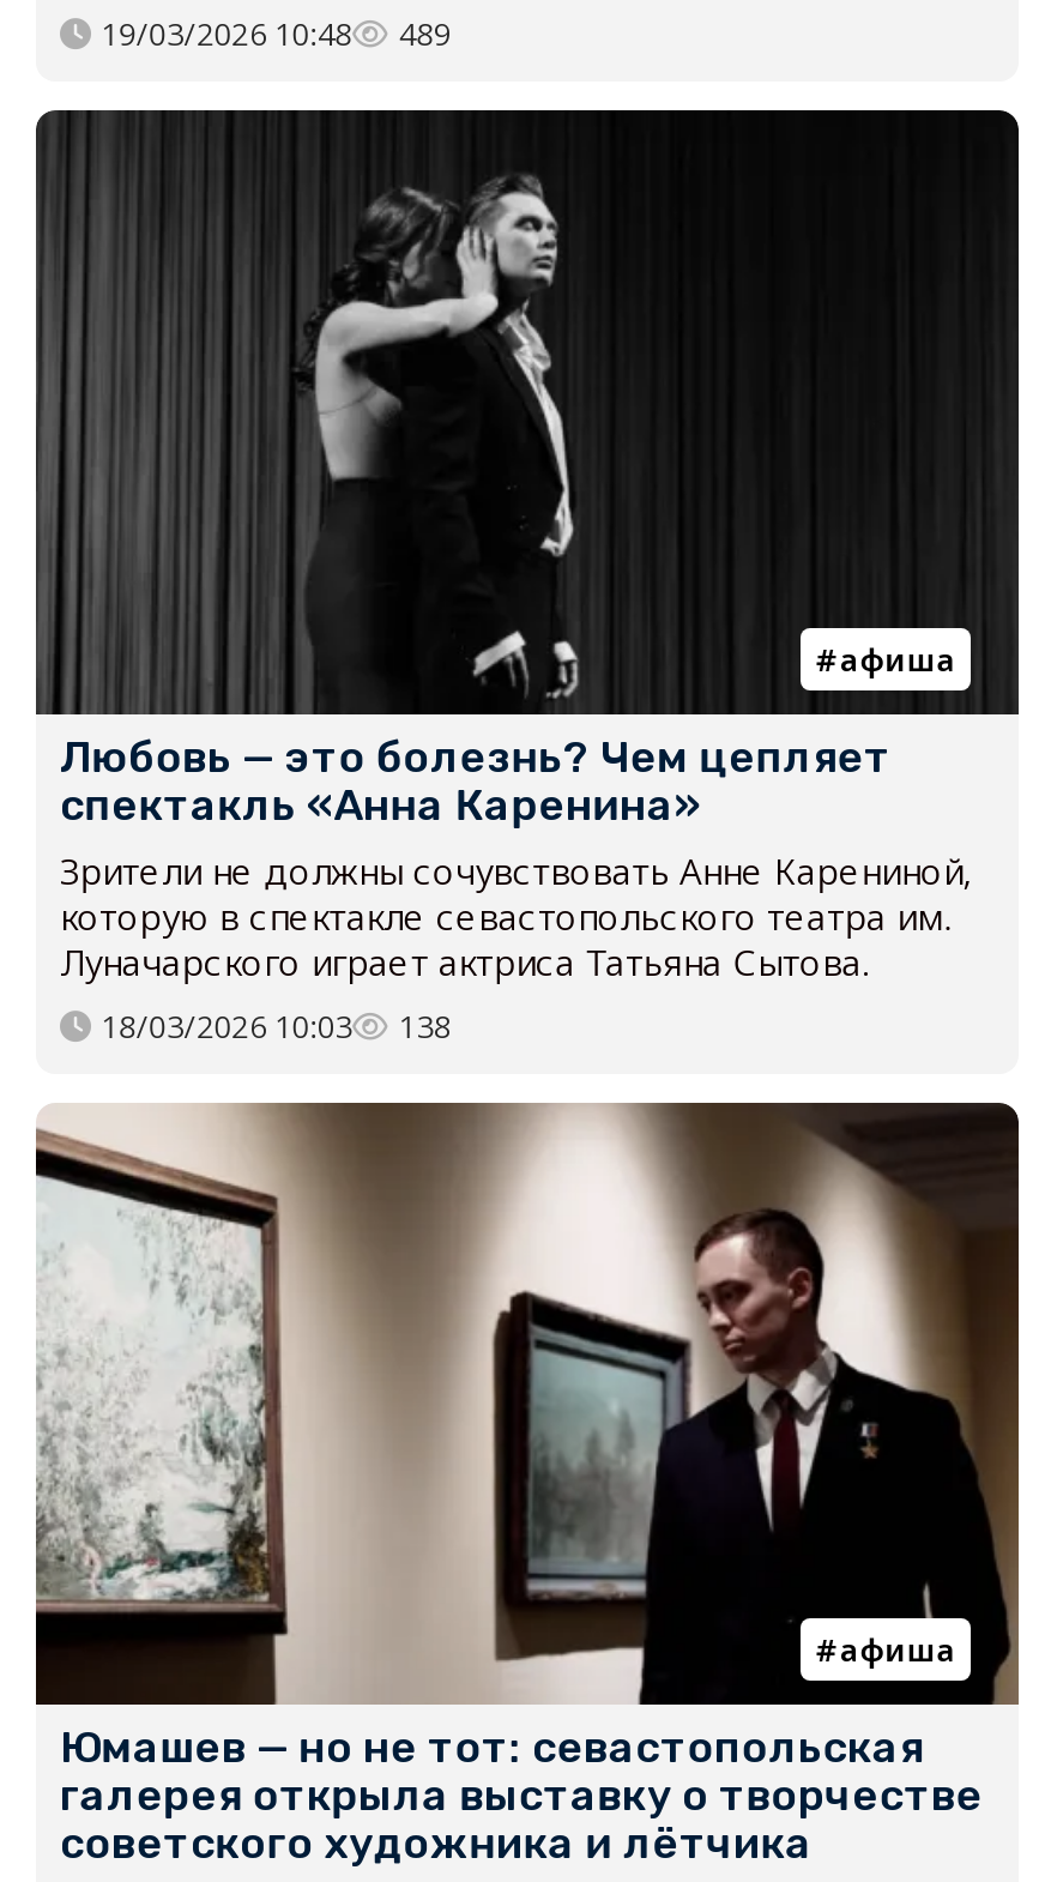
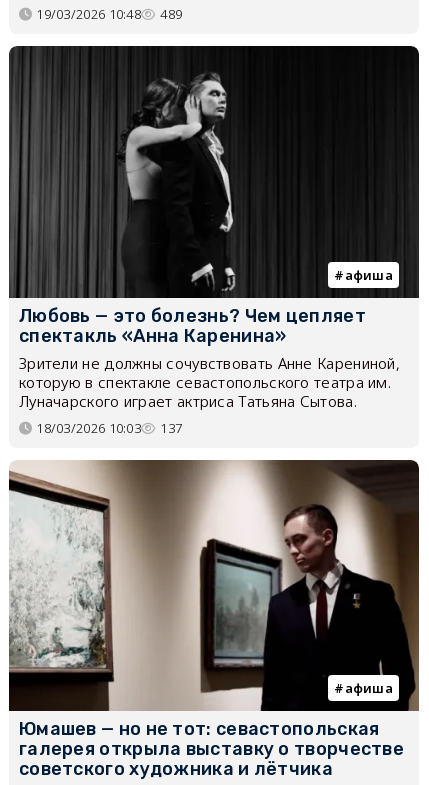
- 18/03/2026 10:03 138
+ 18/03/2026 10:03 137
